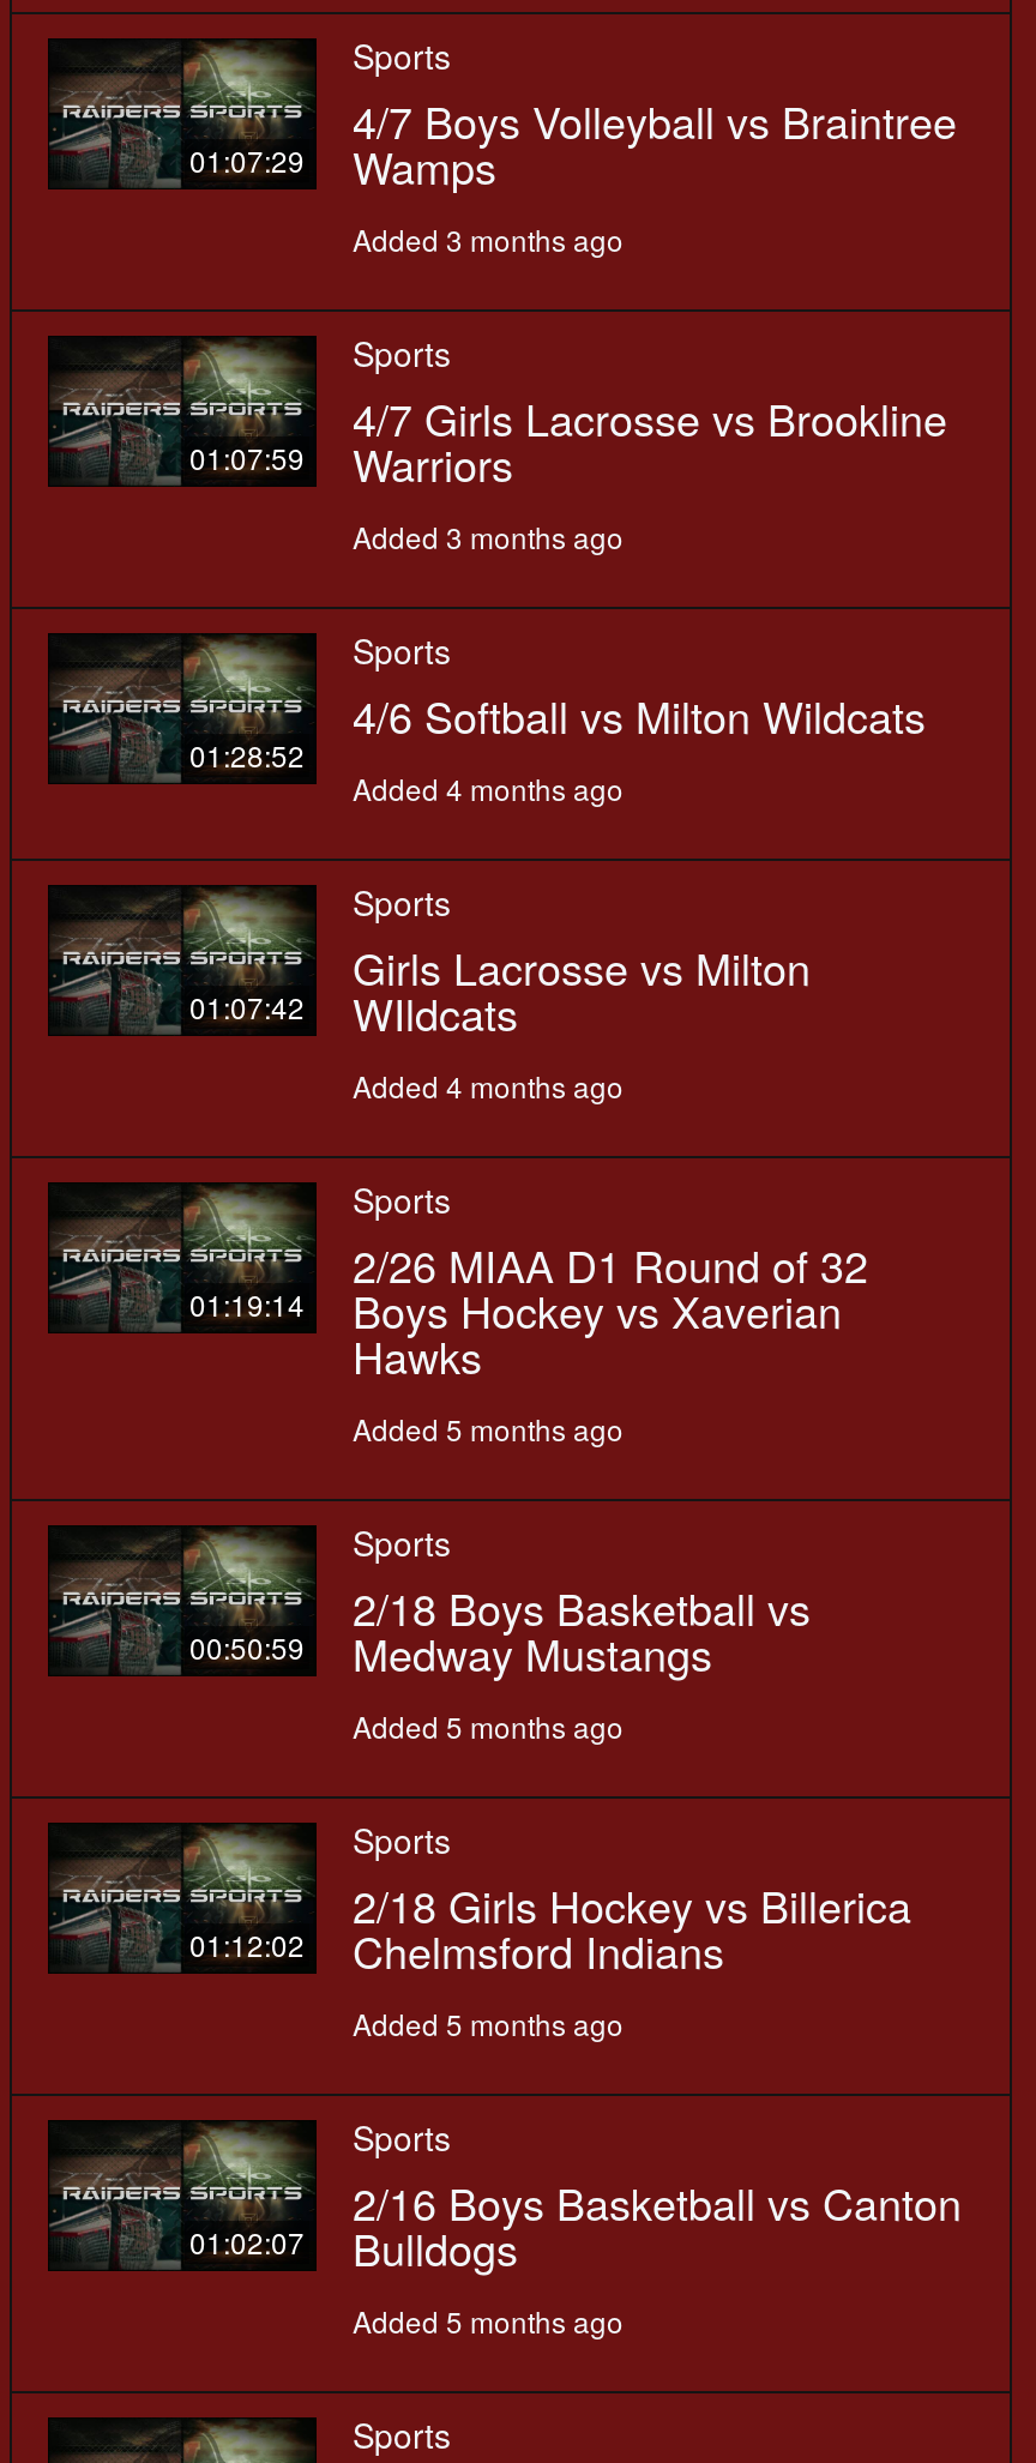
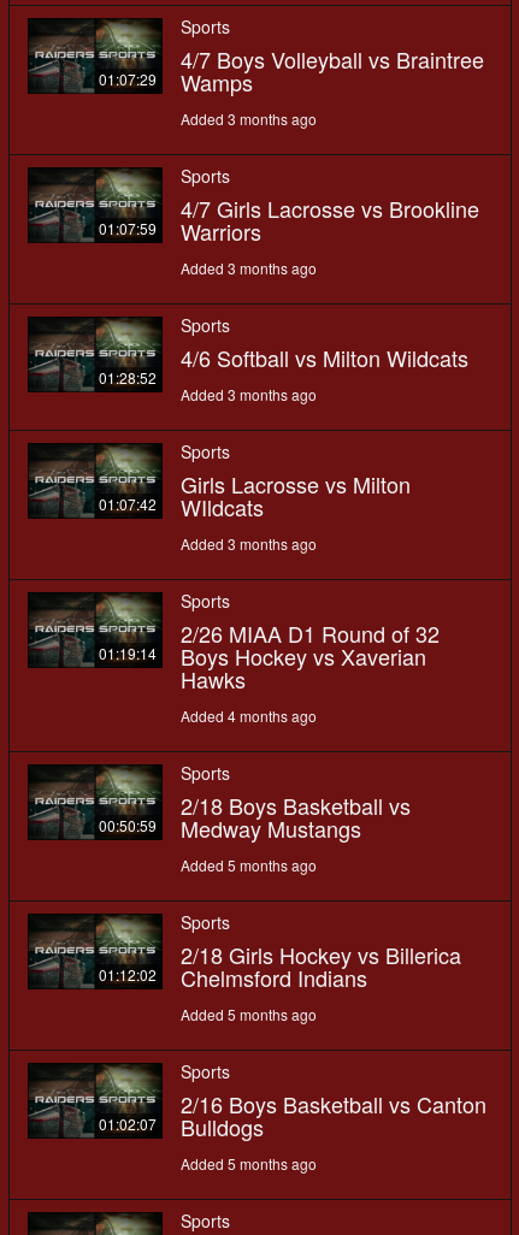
- Added 4 months ago
+ Added 3 months ago

- Added 4 months ago
+ Added 3 months ago

- Added 5 months ago
+ Added 4 months ago
